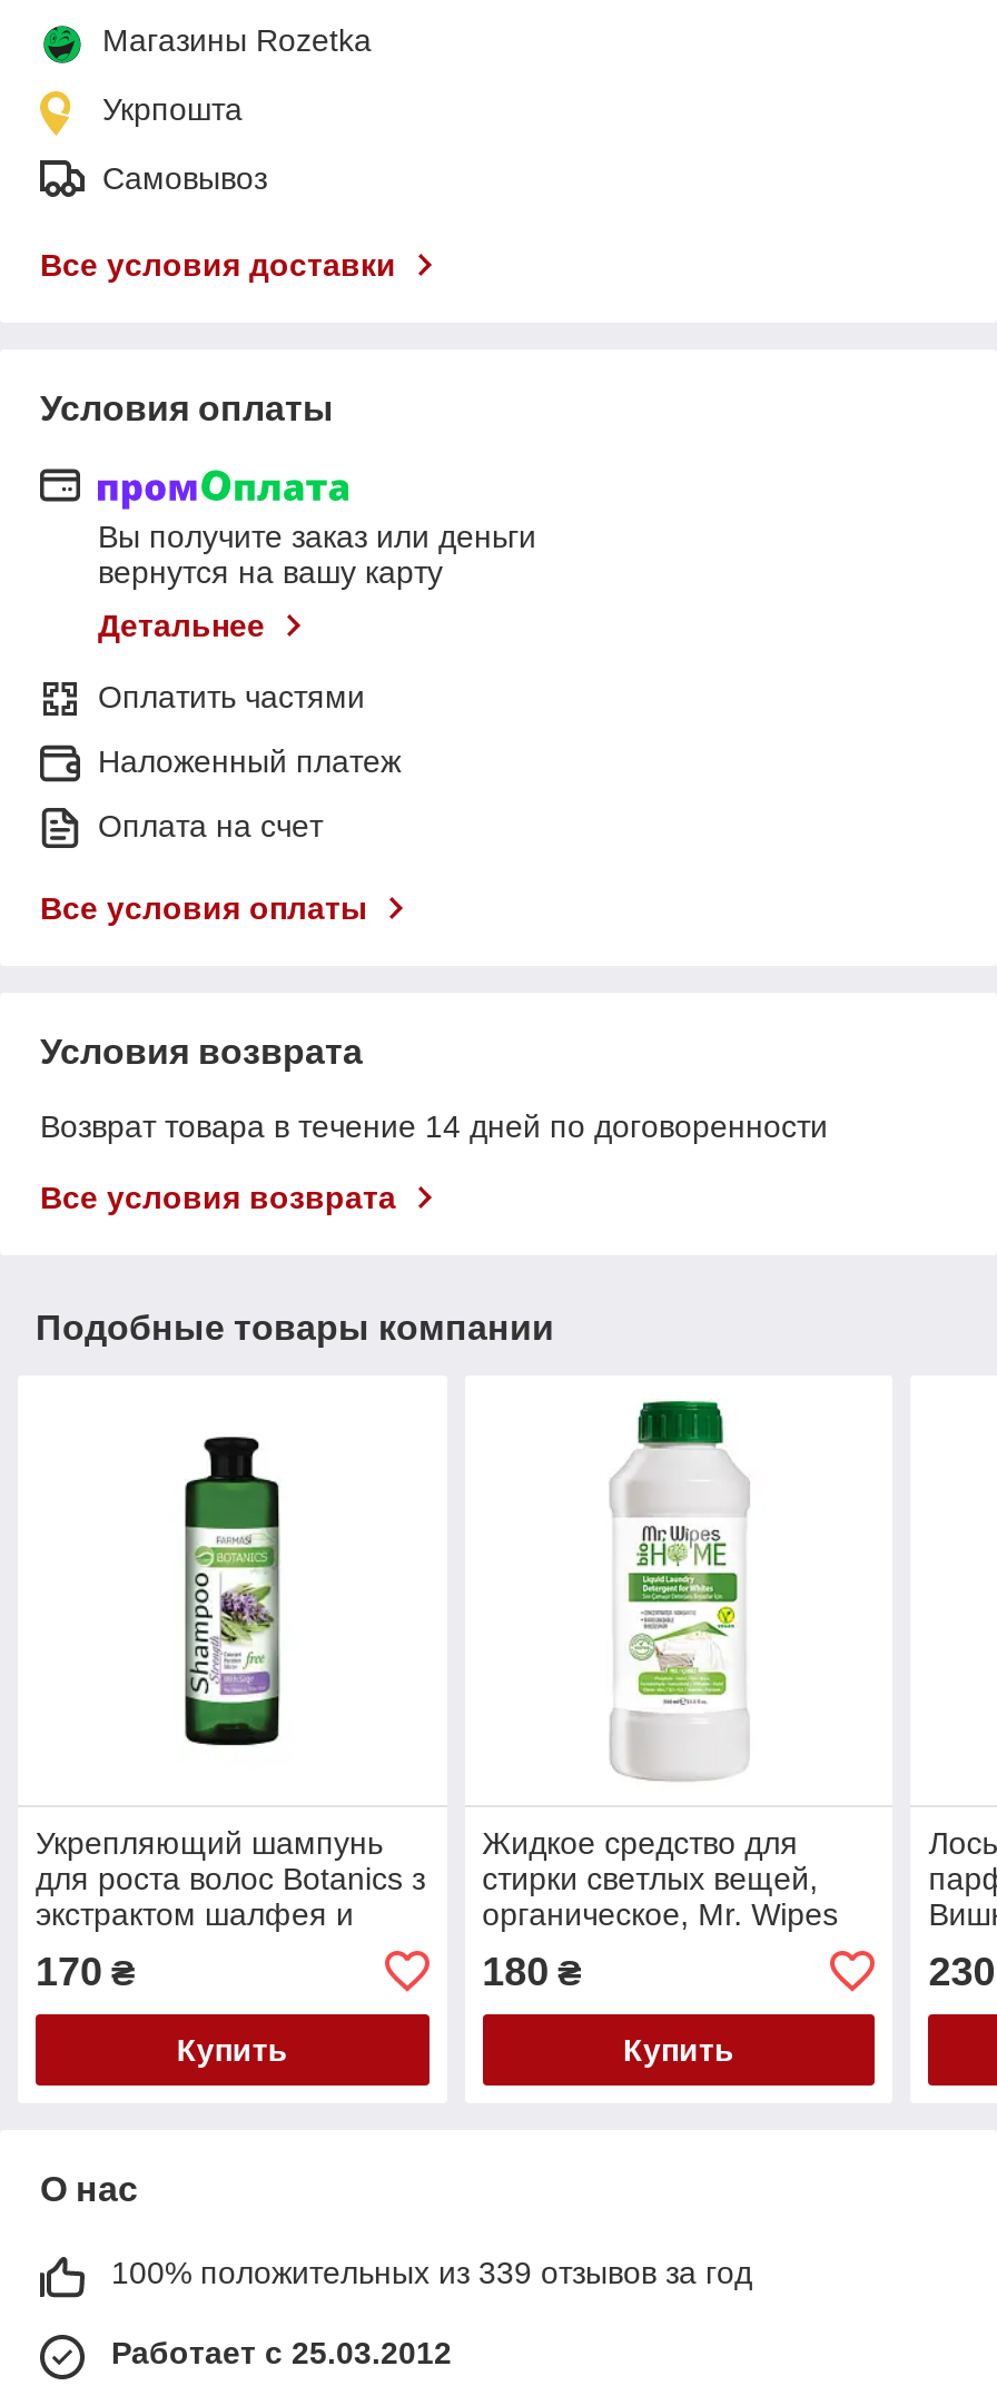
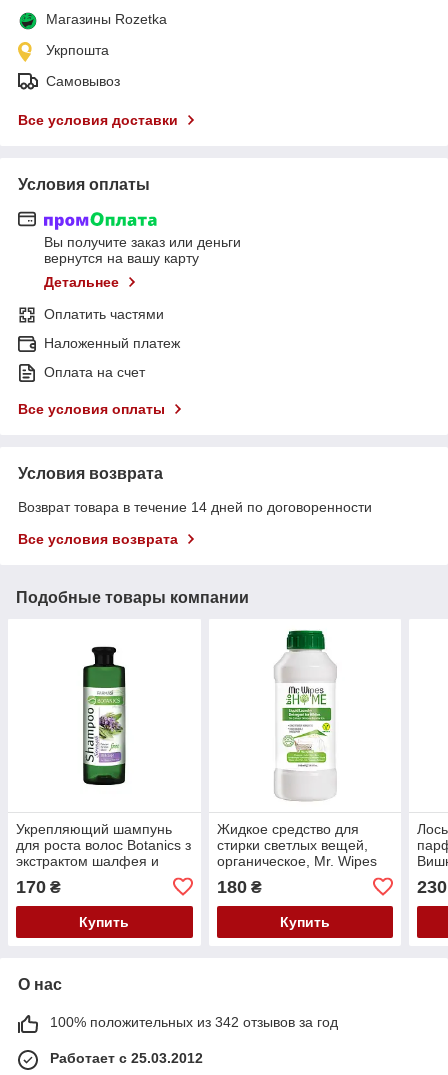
- 100% положительных из 339 отзывов за год
+ 100% положительных из 342 отзывов за год
